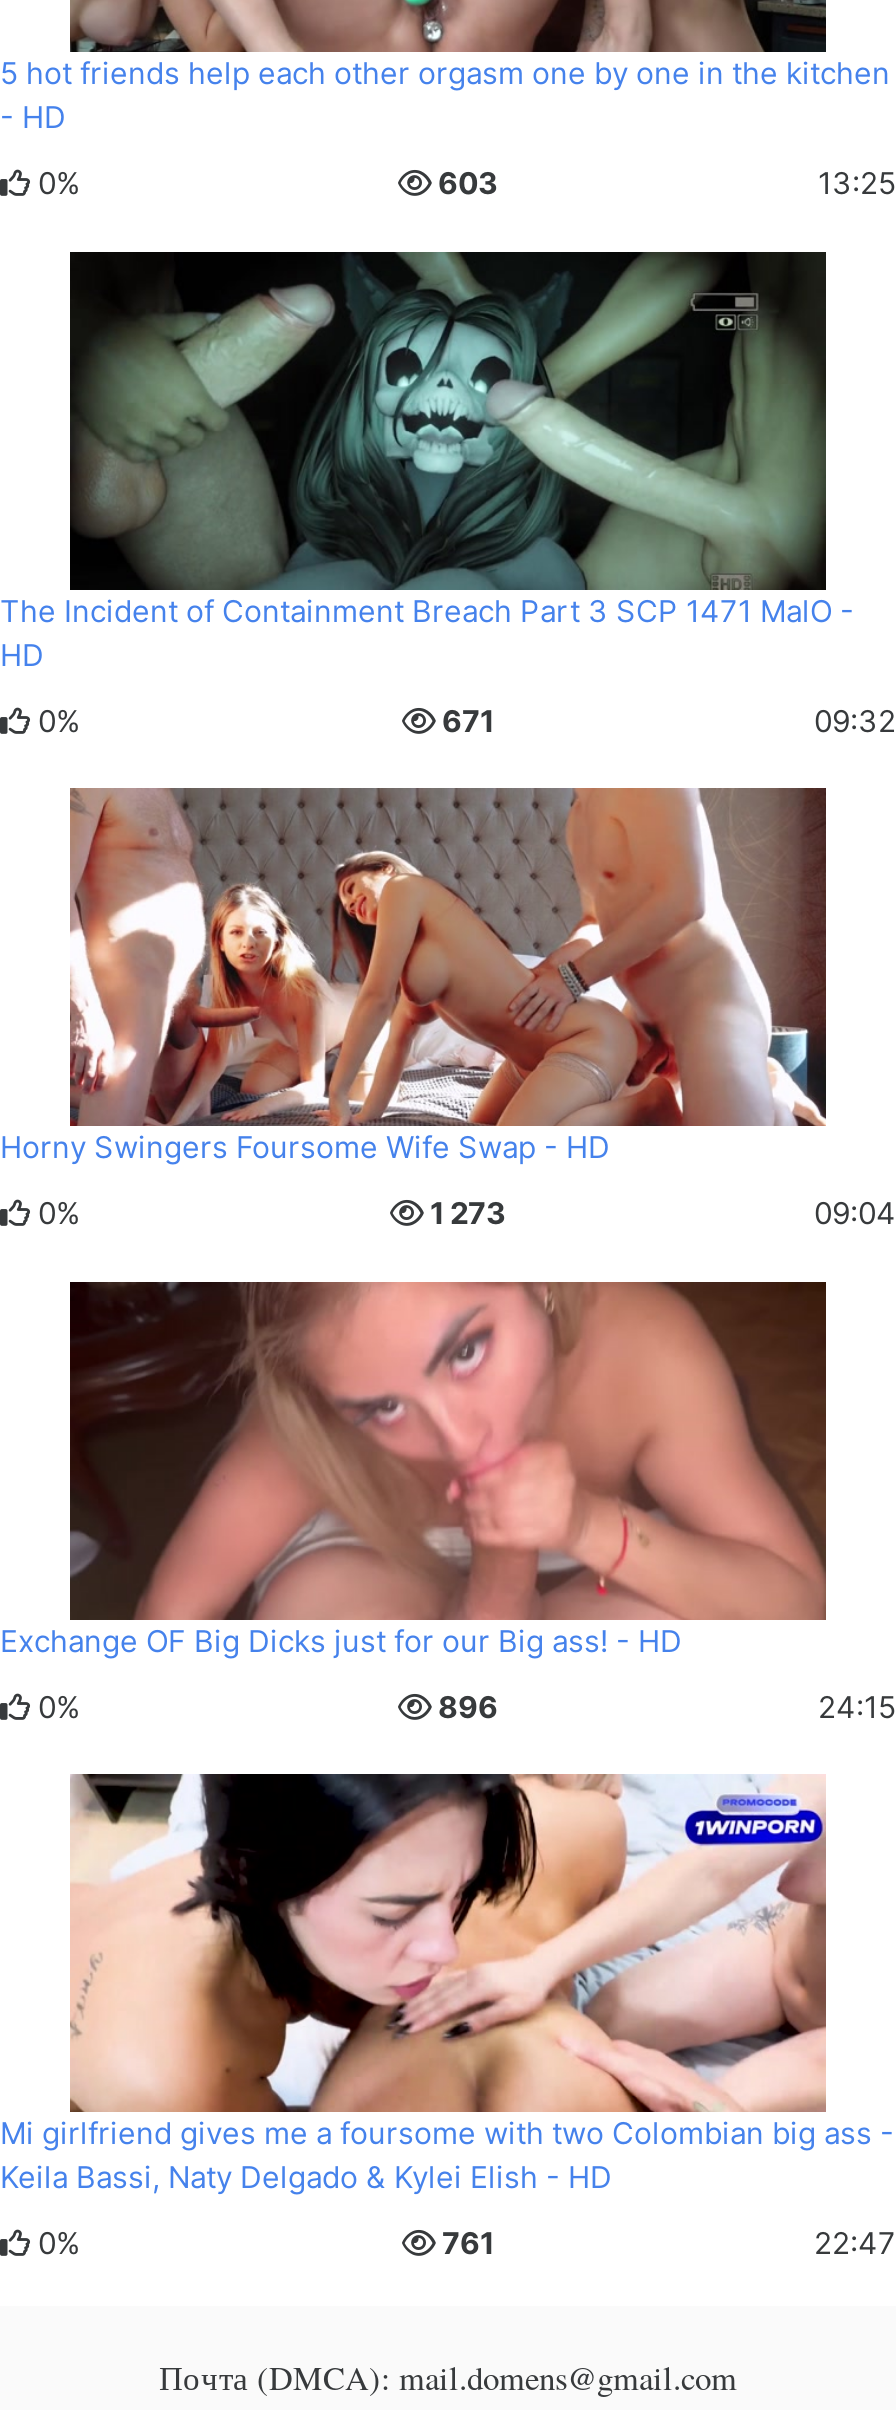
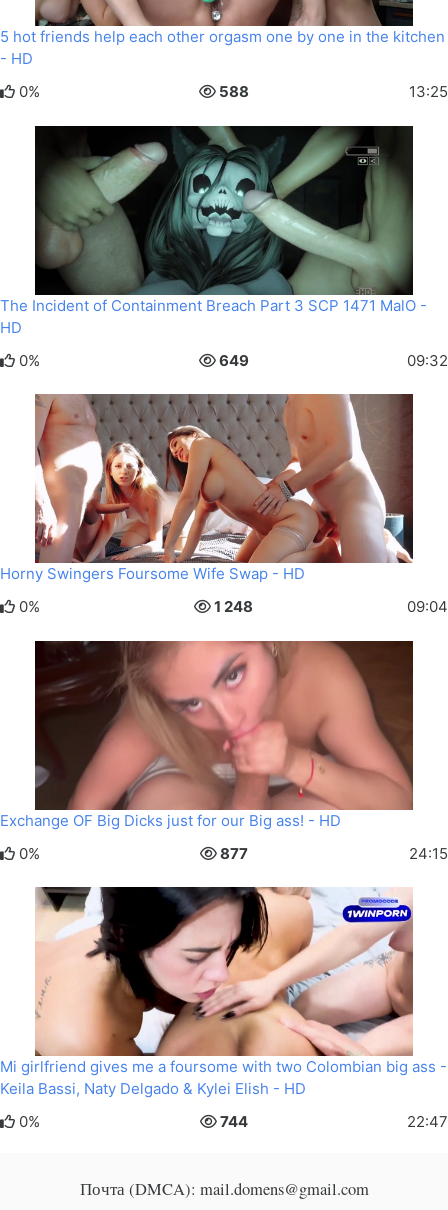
- 603
+ 588

- 671
+ 649

- 1 273
+ 1 248

- 896
+ 877

- 761
+ 744
